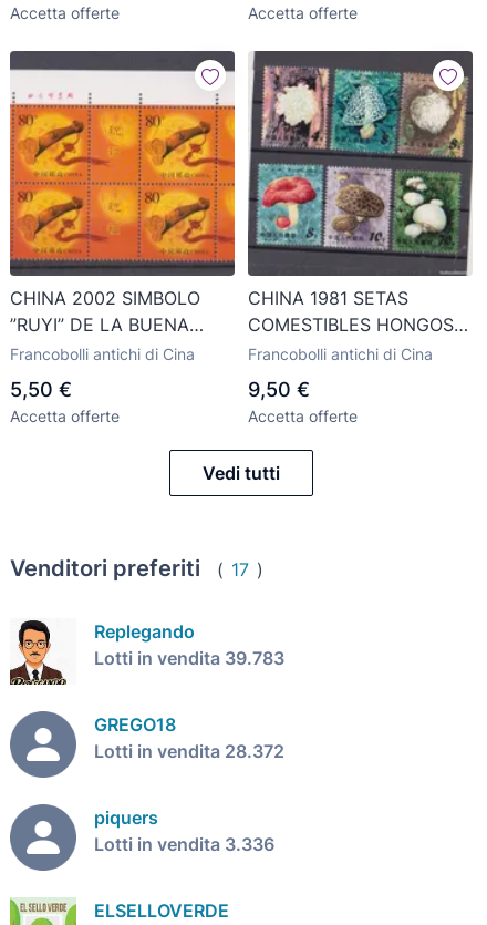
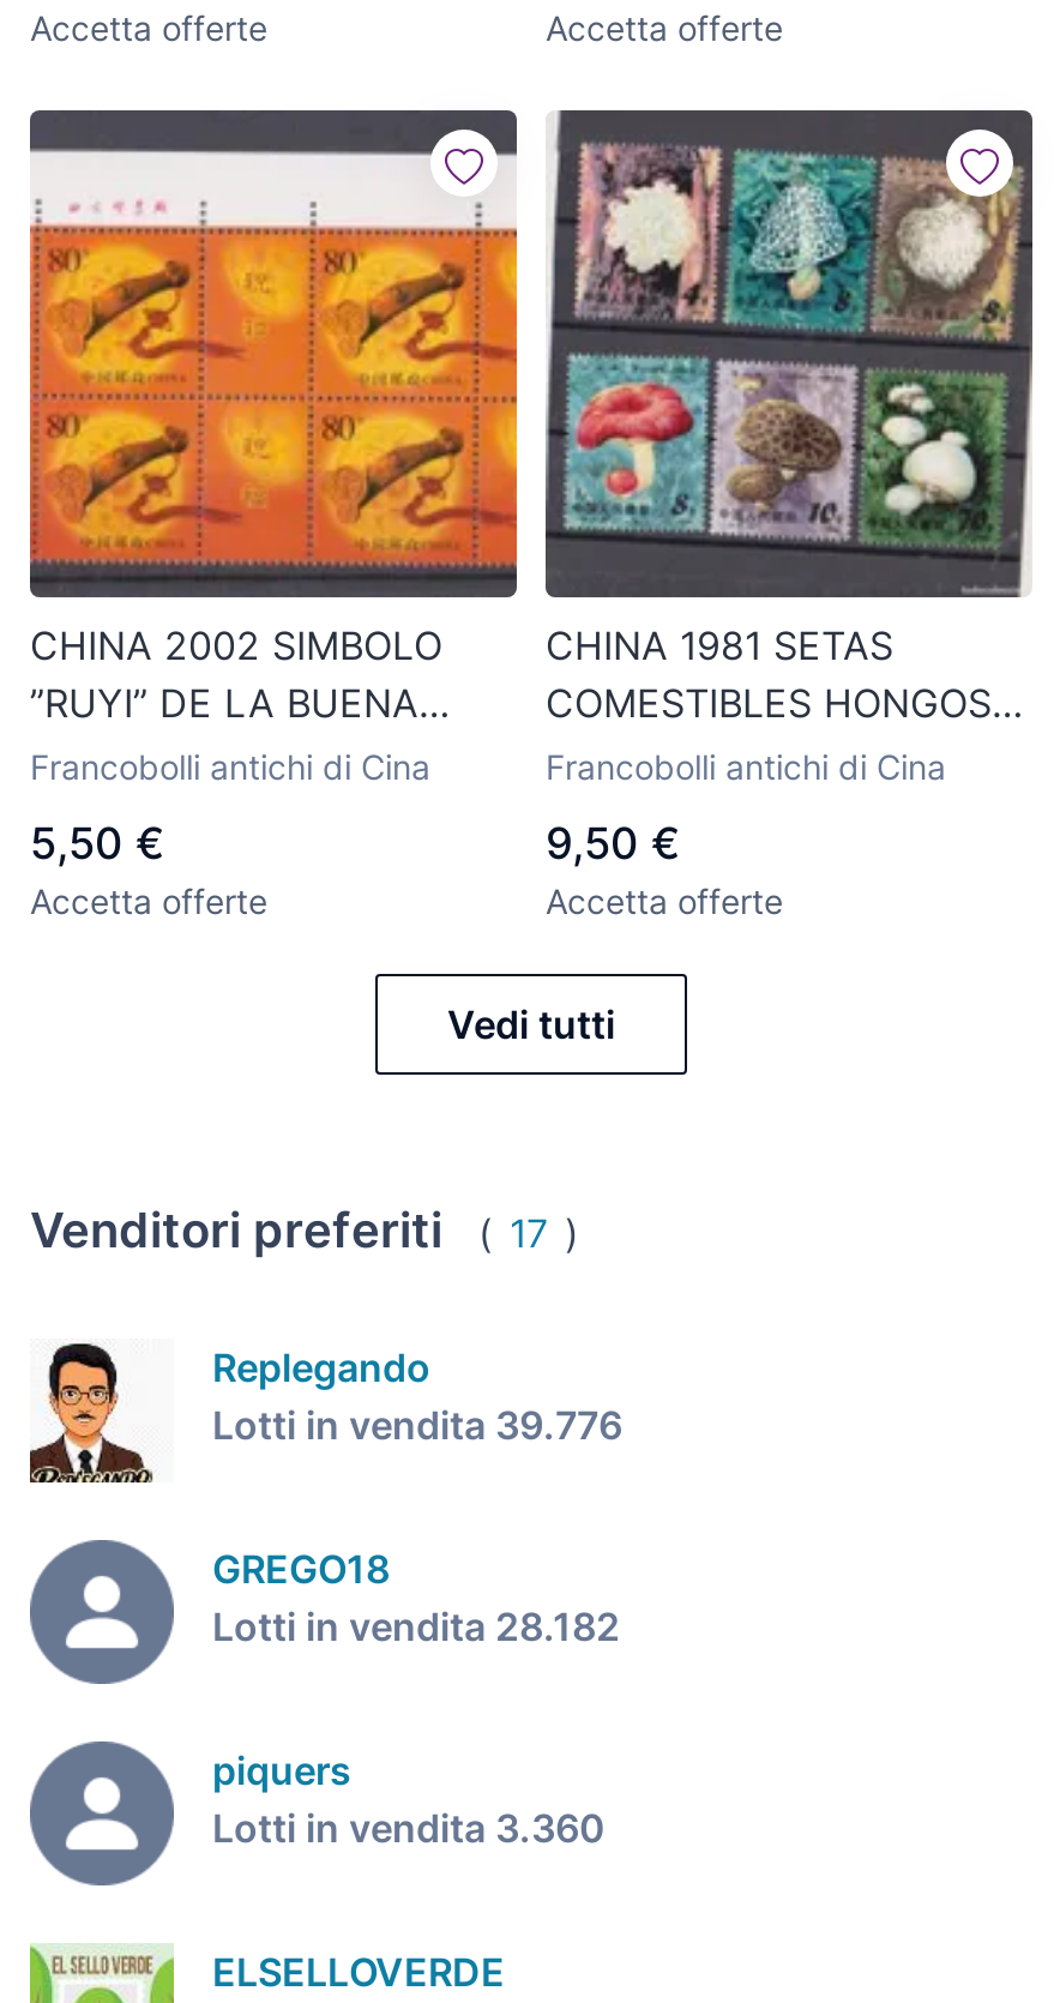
- Lotti in vendita 39.783
+ Lotti in vendita 39.776

- Lotti in vendita 28.372
+ Lotti in vendita 28.182

- Lotti in vendita 3.336
+ Lotti in vendita 3.360
